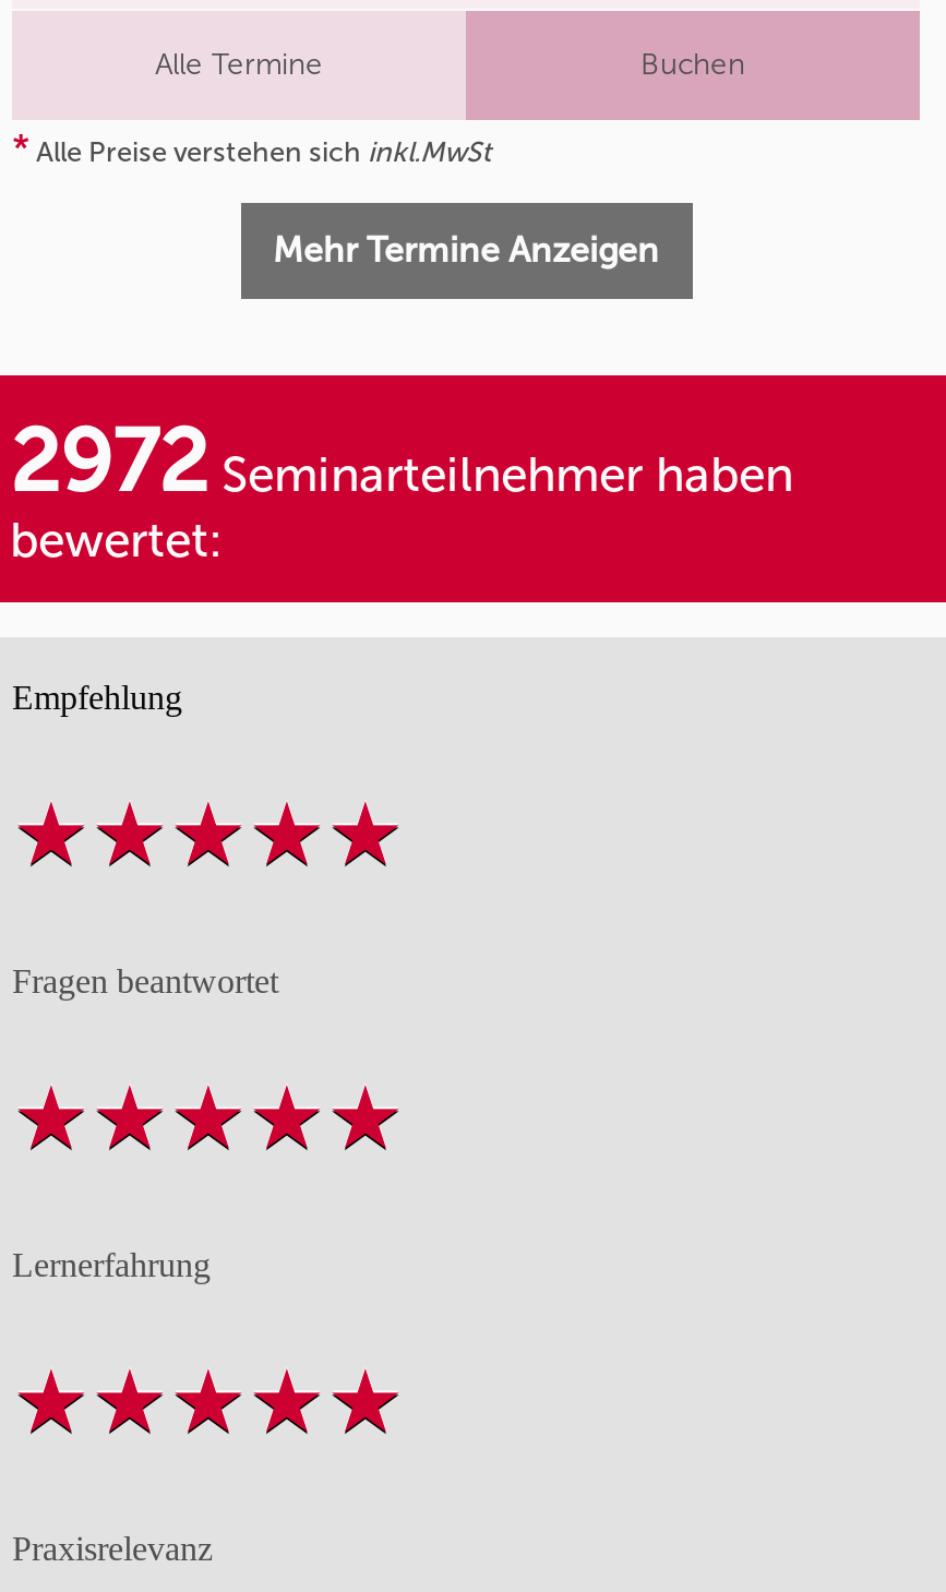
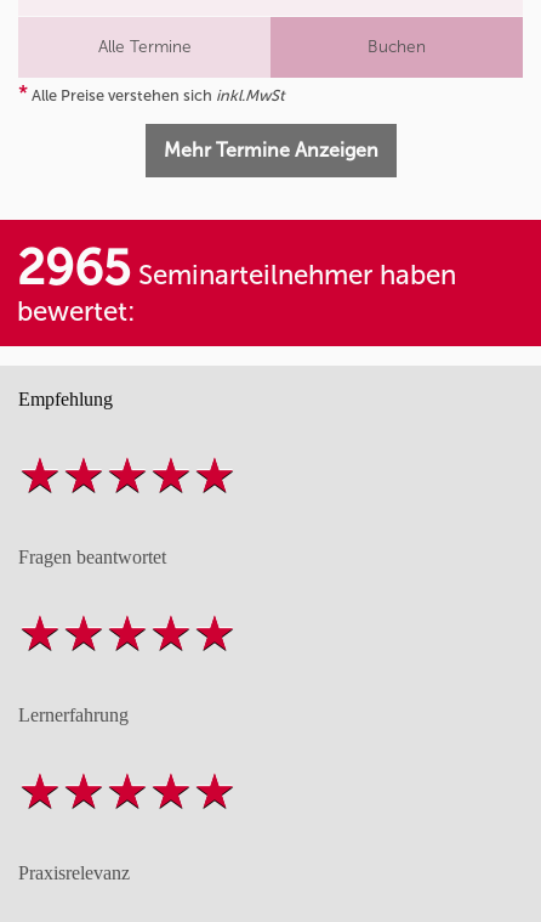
- 2972Seminarteilnehmer haben
+ 2965Seminarteilnehmer haben
